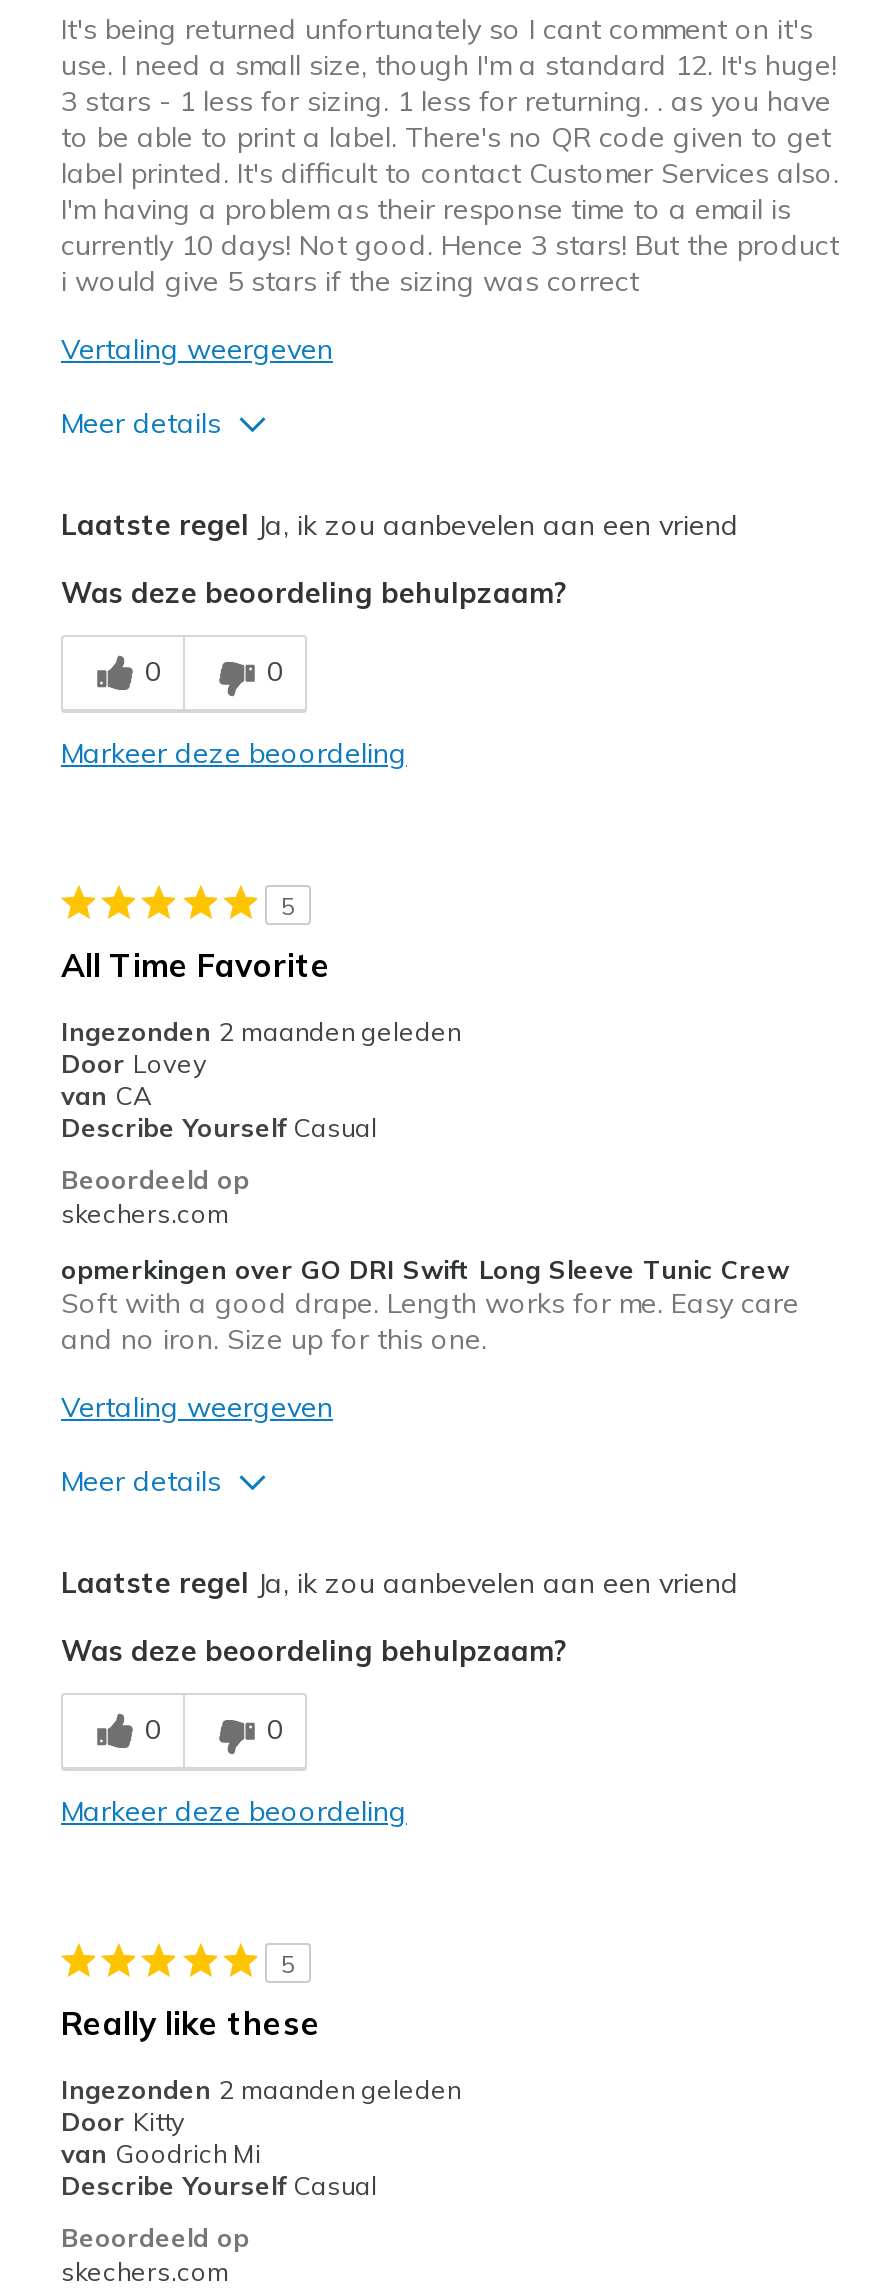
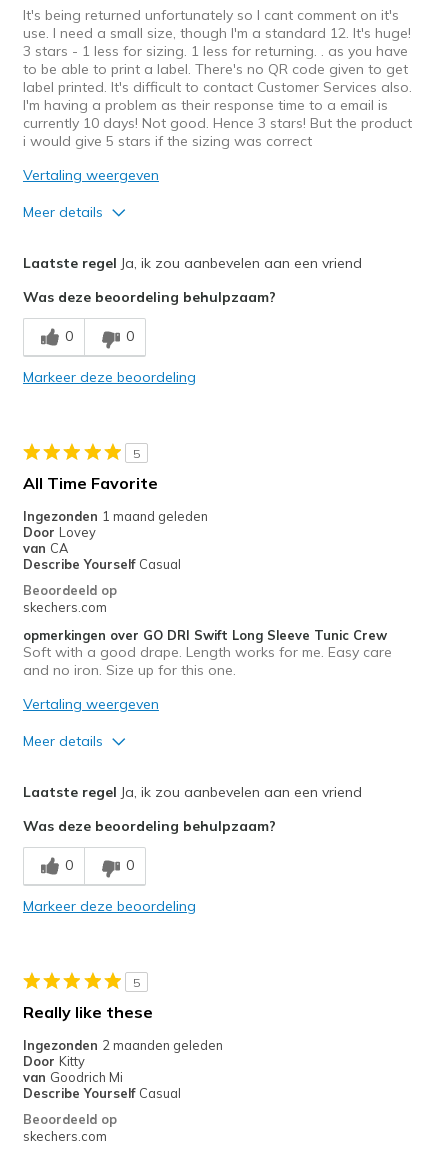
- Ingezonden 2 maanden geleden
+ Ingezonden 1 maand geleden
